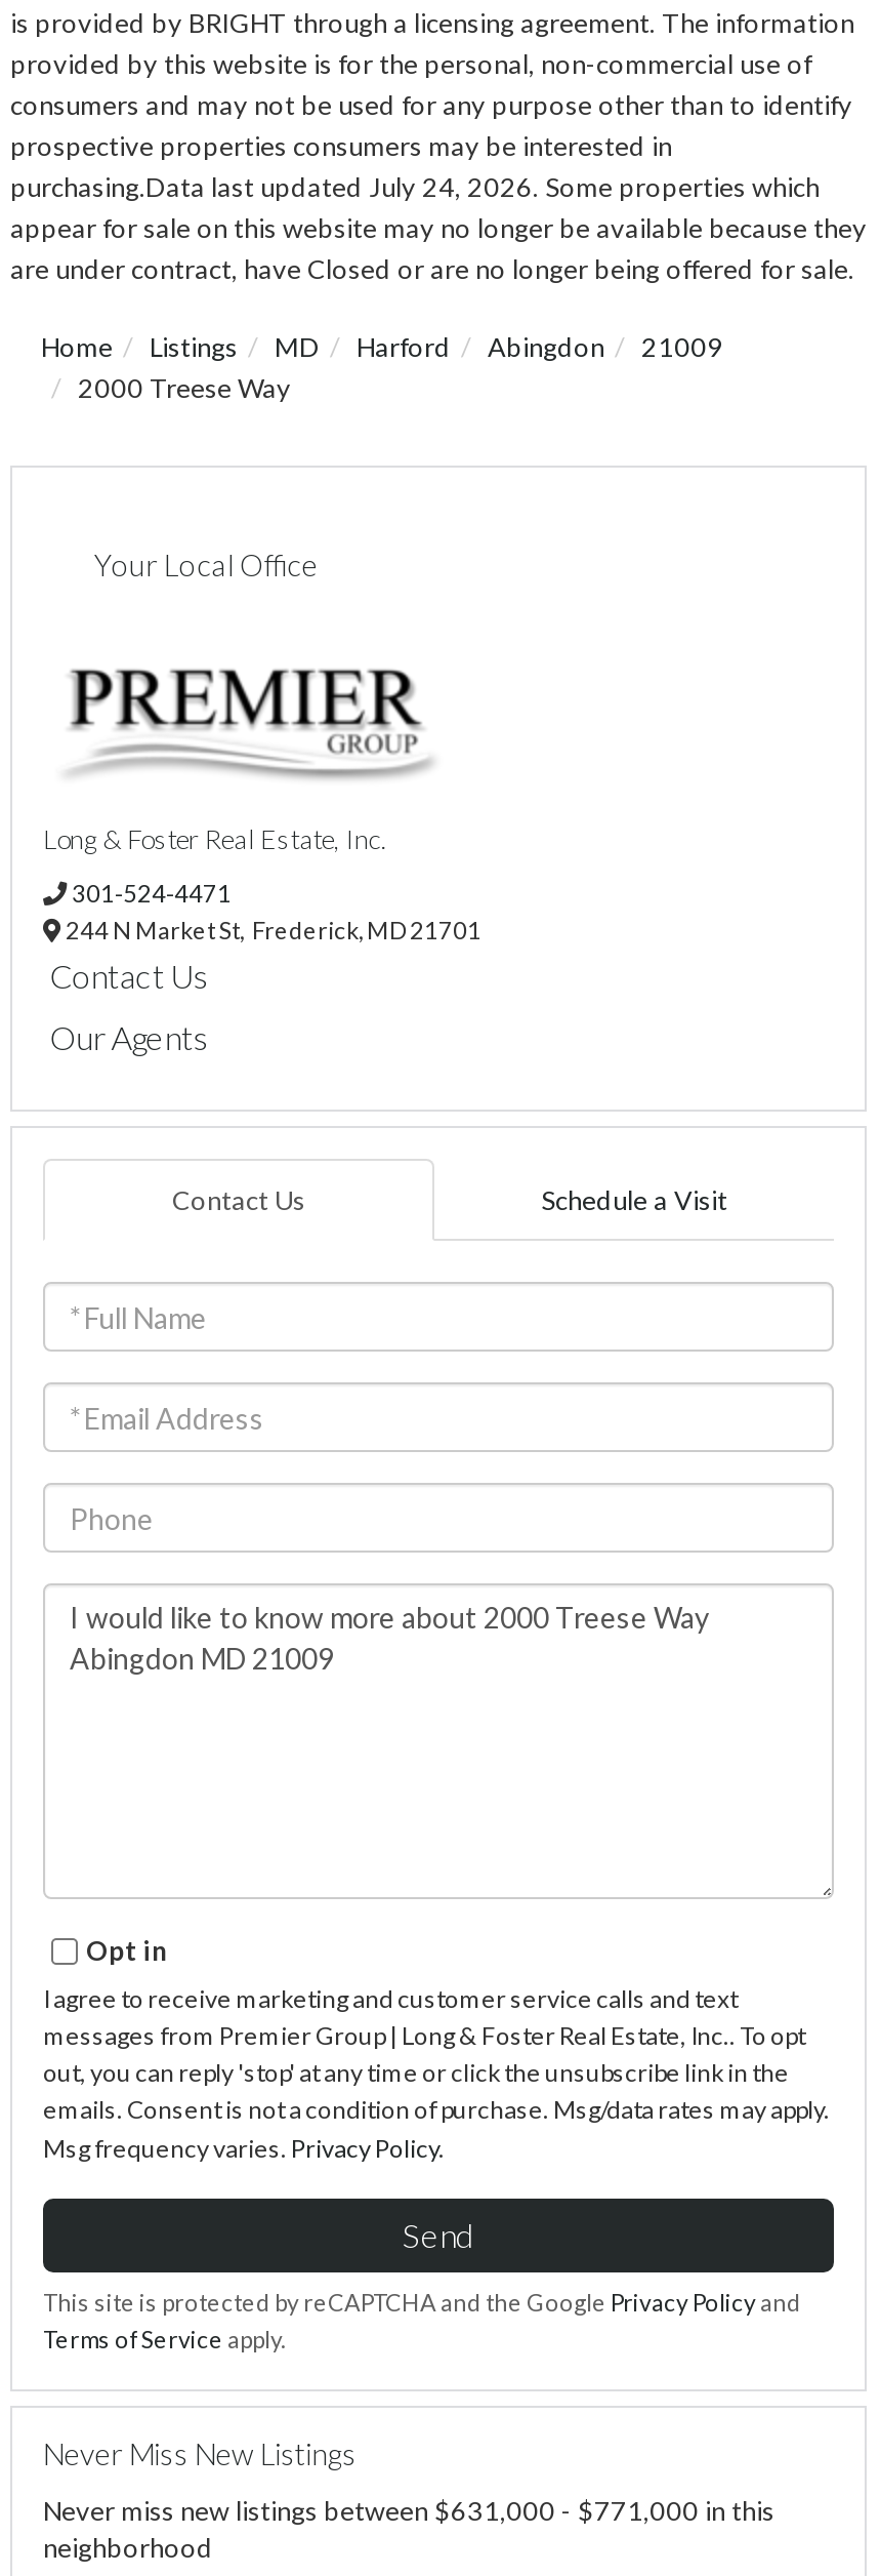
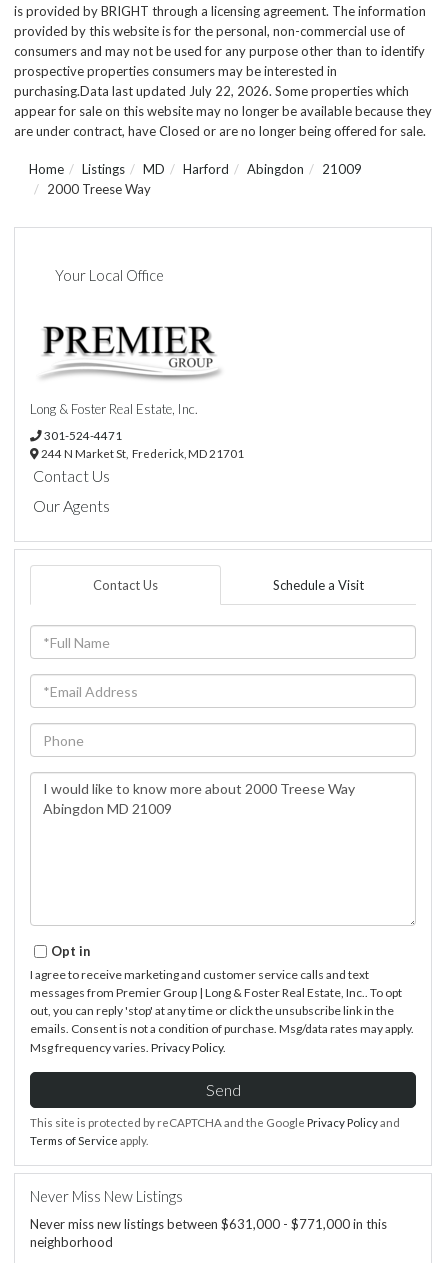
- purchasing.Data last updated July 24, 2026. Some properties which
+ purchasing.Data last updated July 22, 2026. Some properties which
